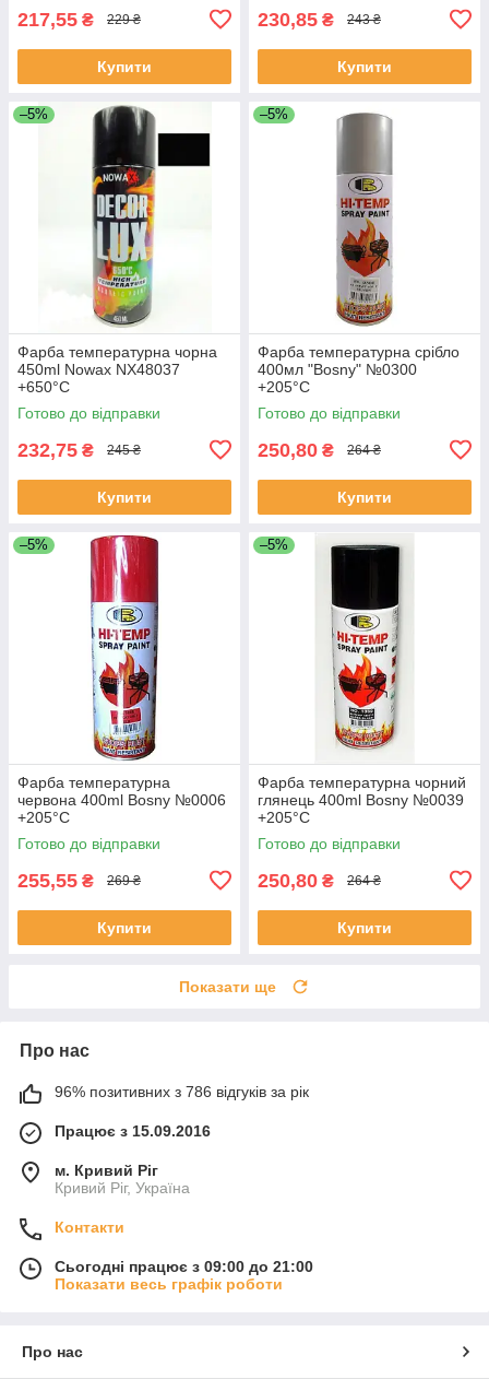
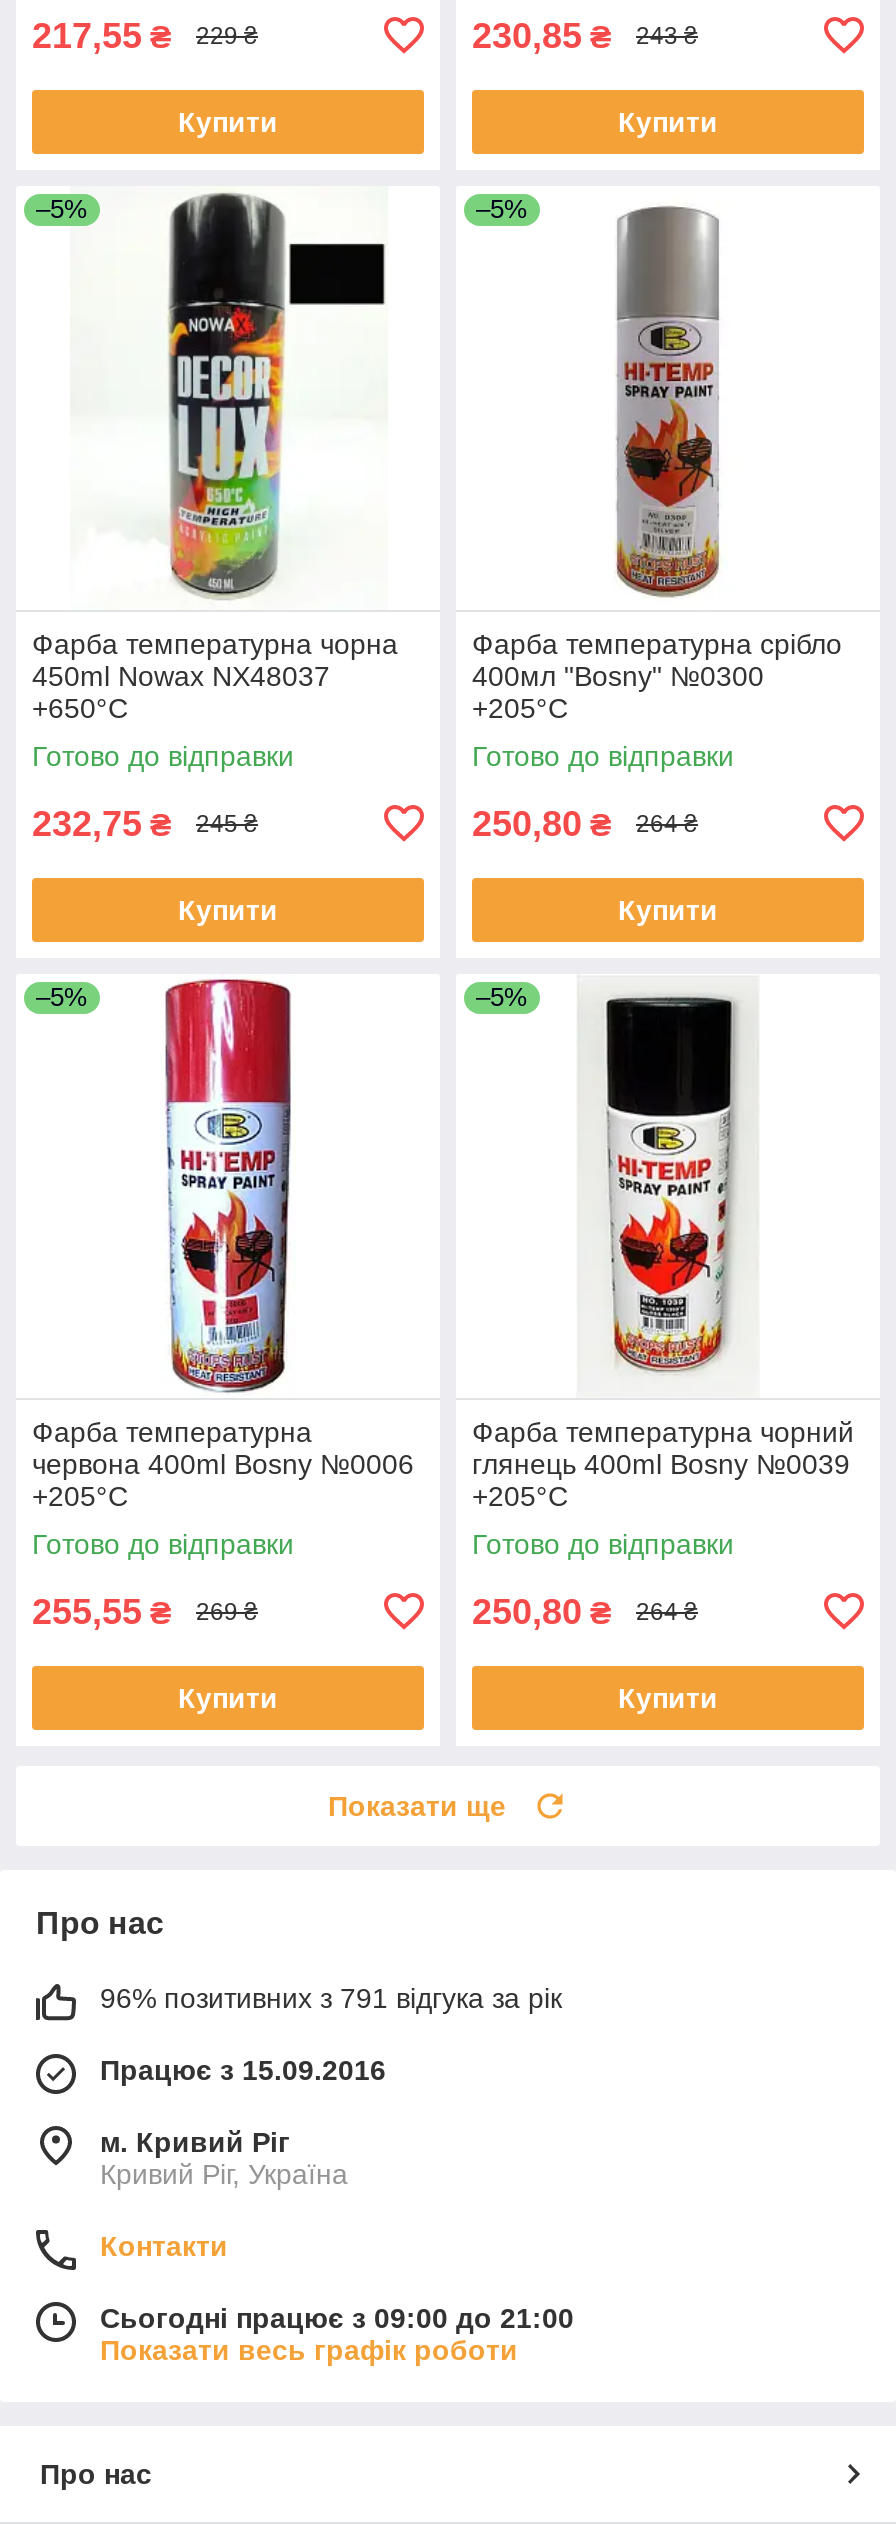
- 96% позитивних з 786 відгуків за рік
+ 96% позитивних з 791 відгука за рік
